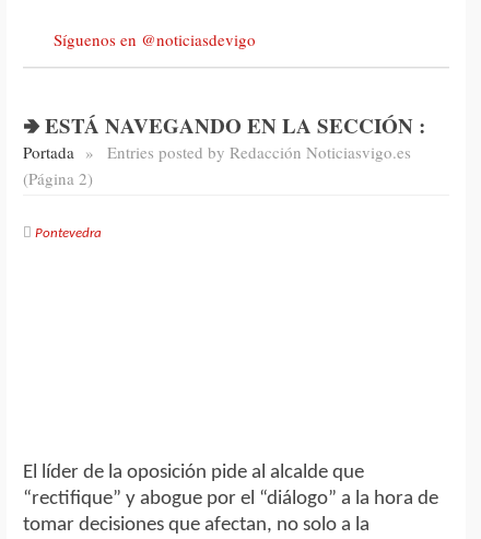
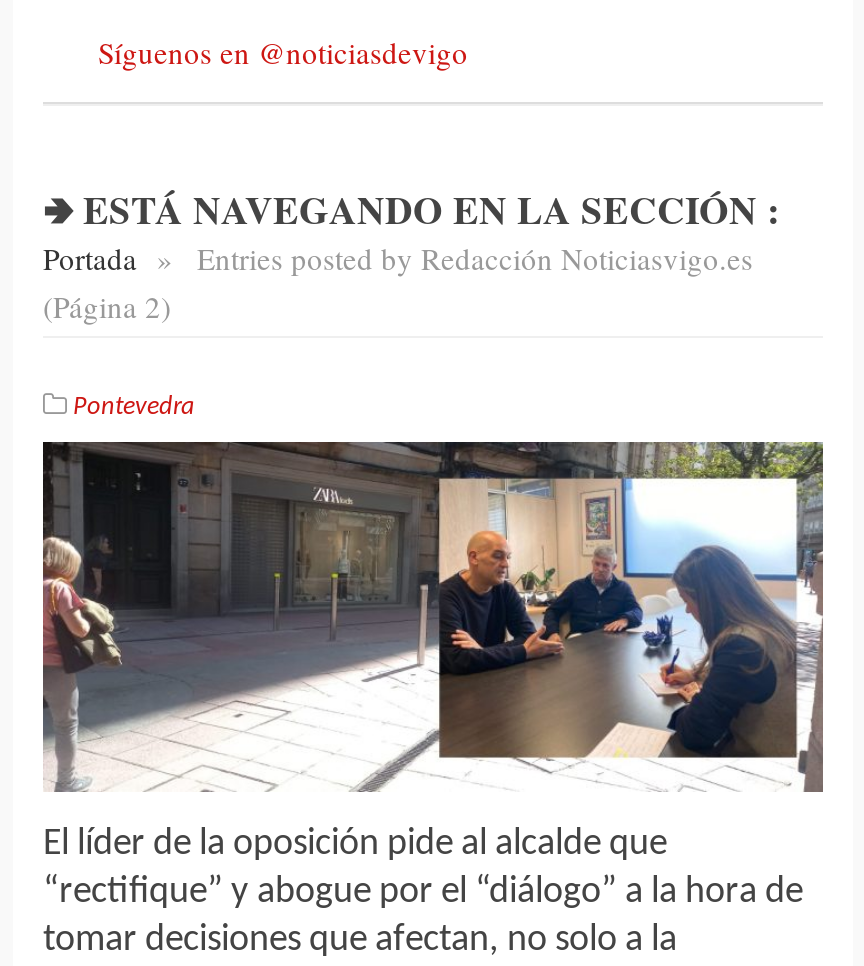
+ [image]
